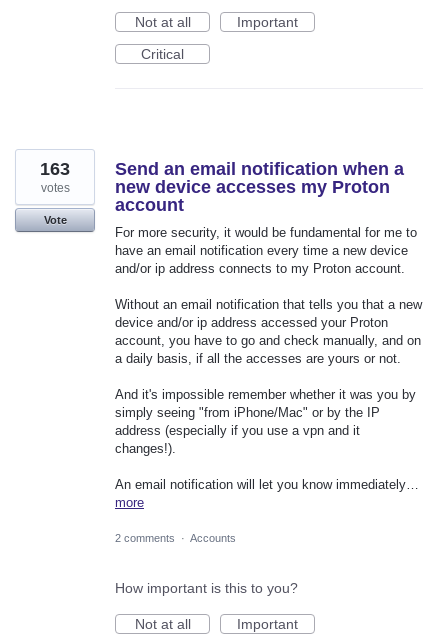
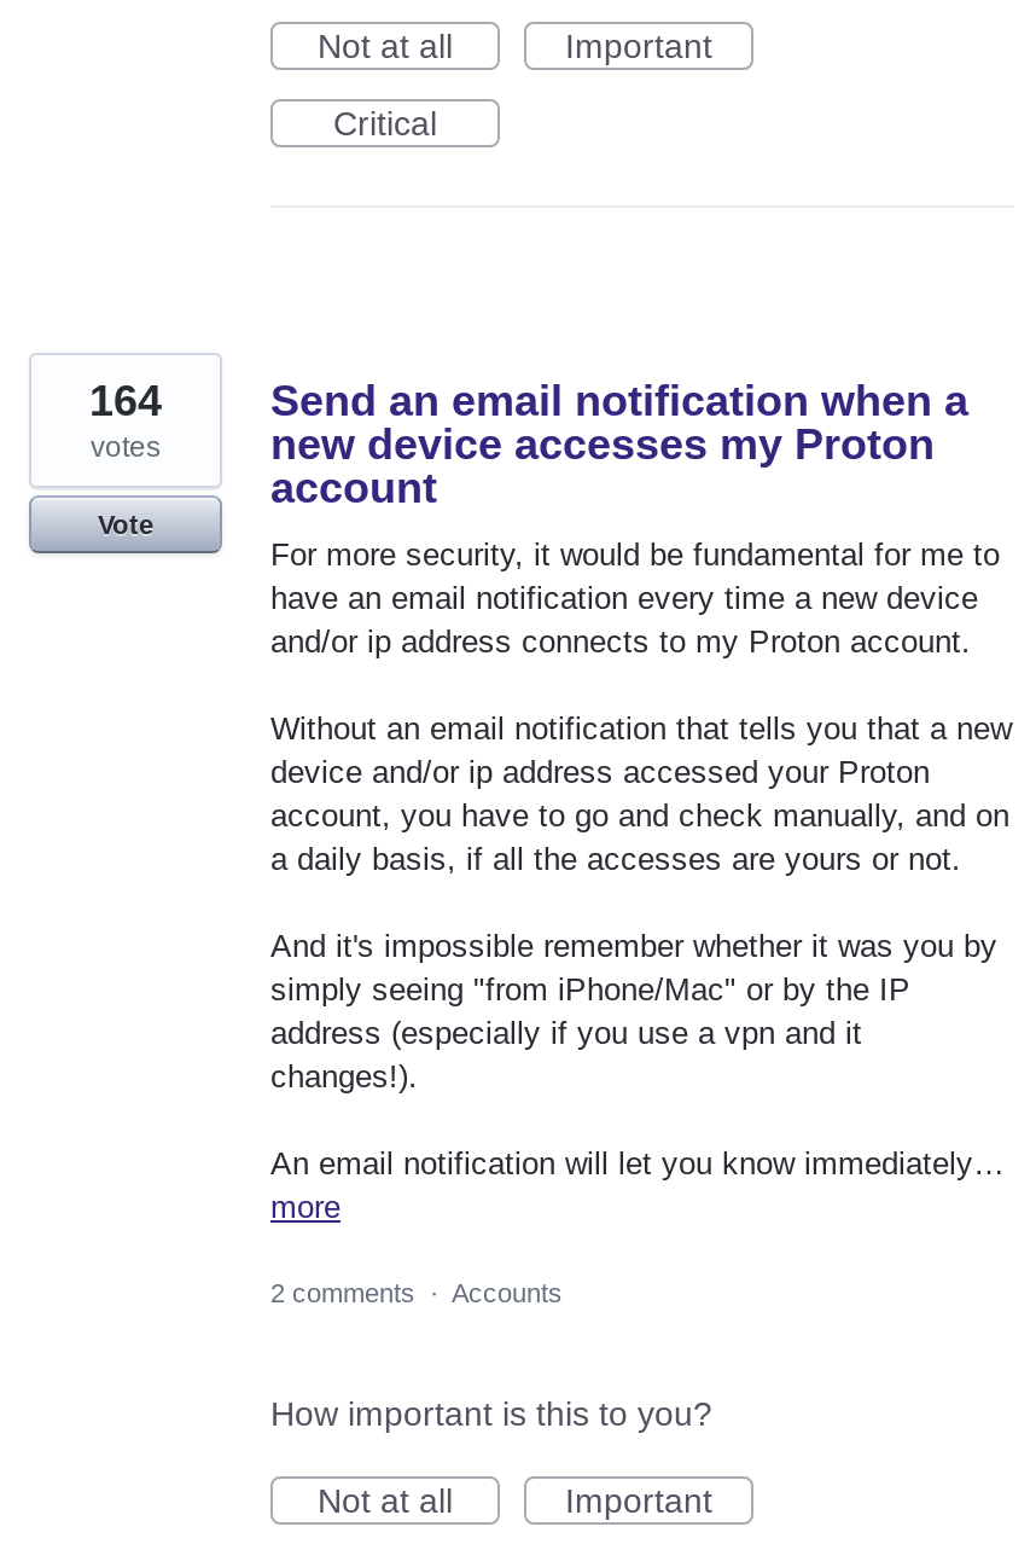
- 163
+ 164
